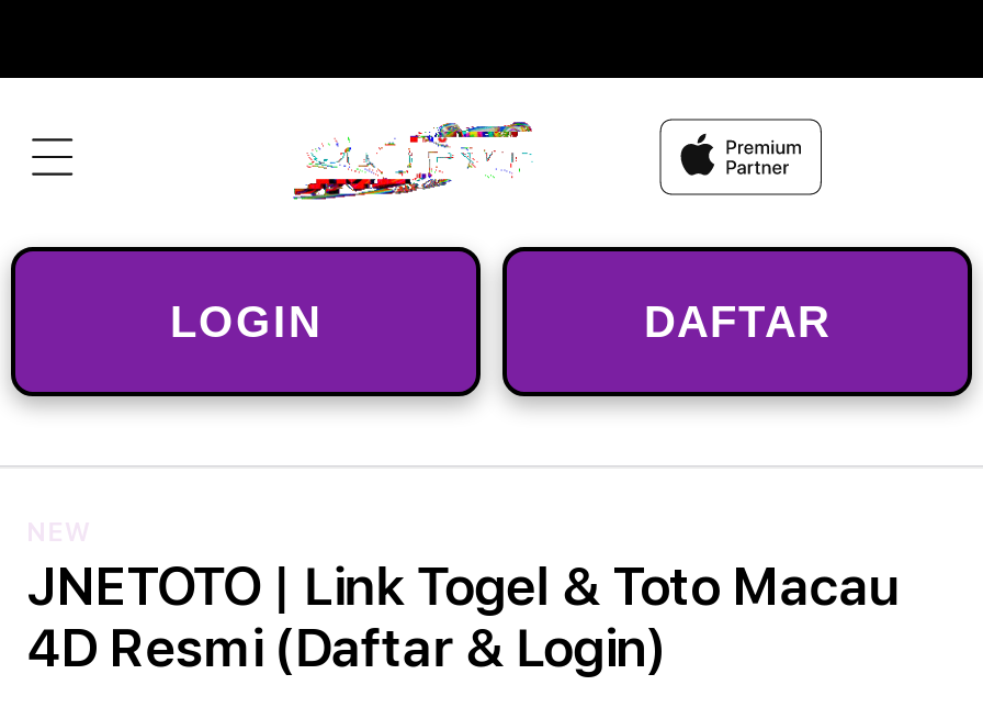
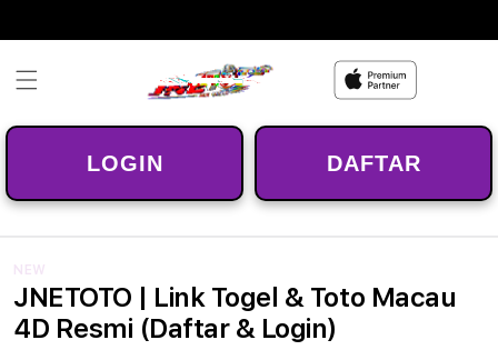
- [image]
+ [image]
